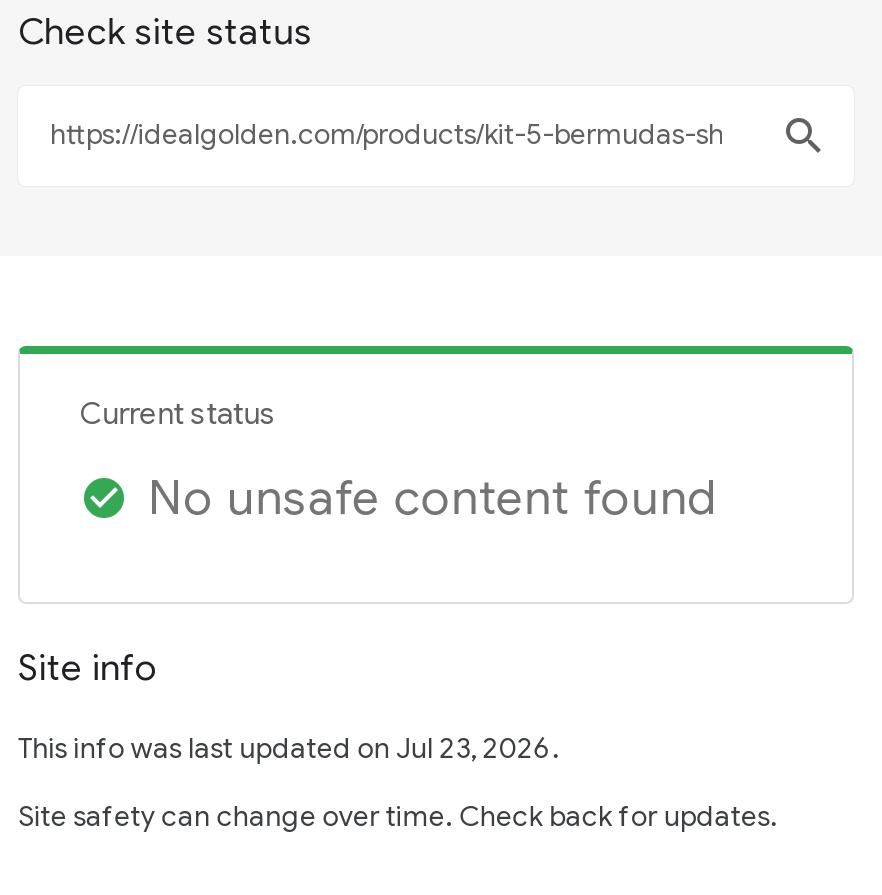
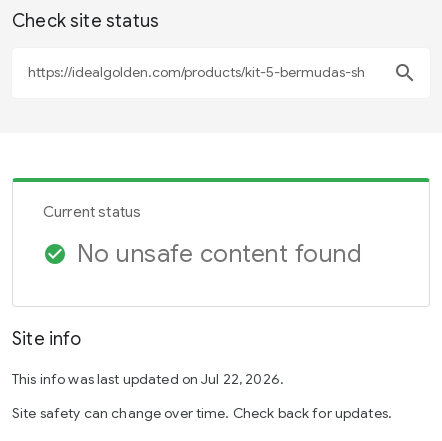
- This info was last updated on Jul 23, 2026.
+ This info was last updated on Jul 22, 2026.
